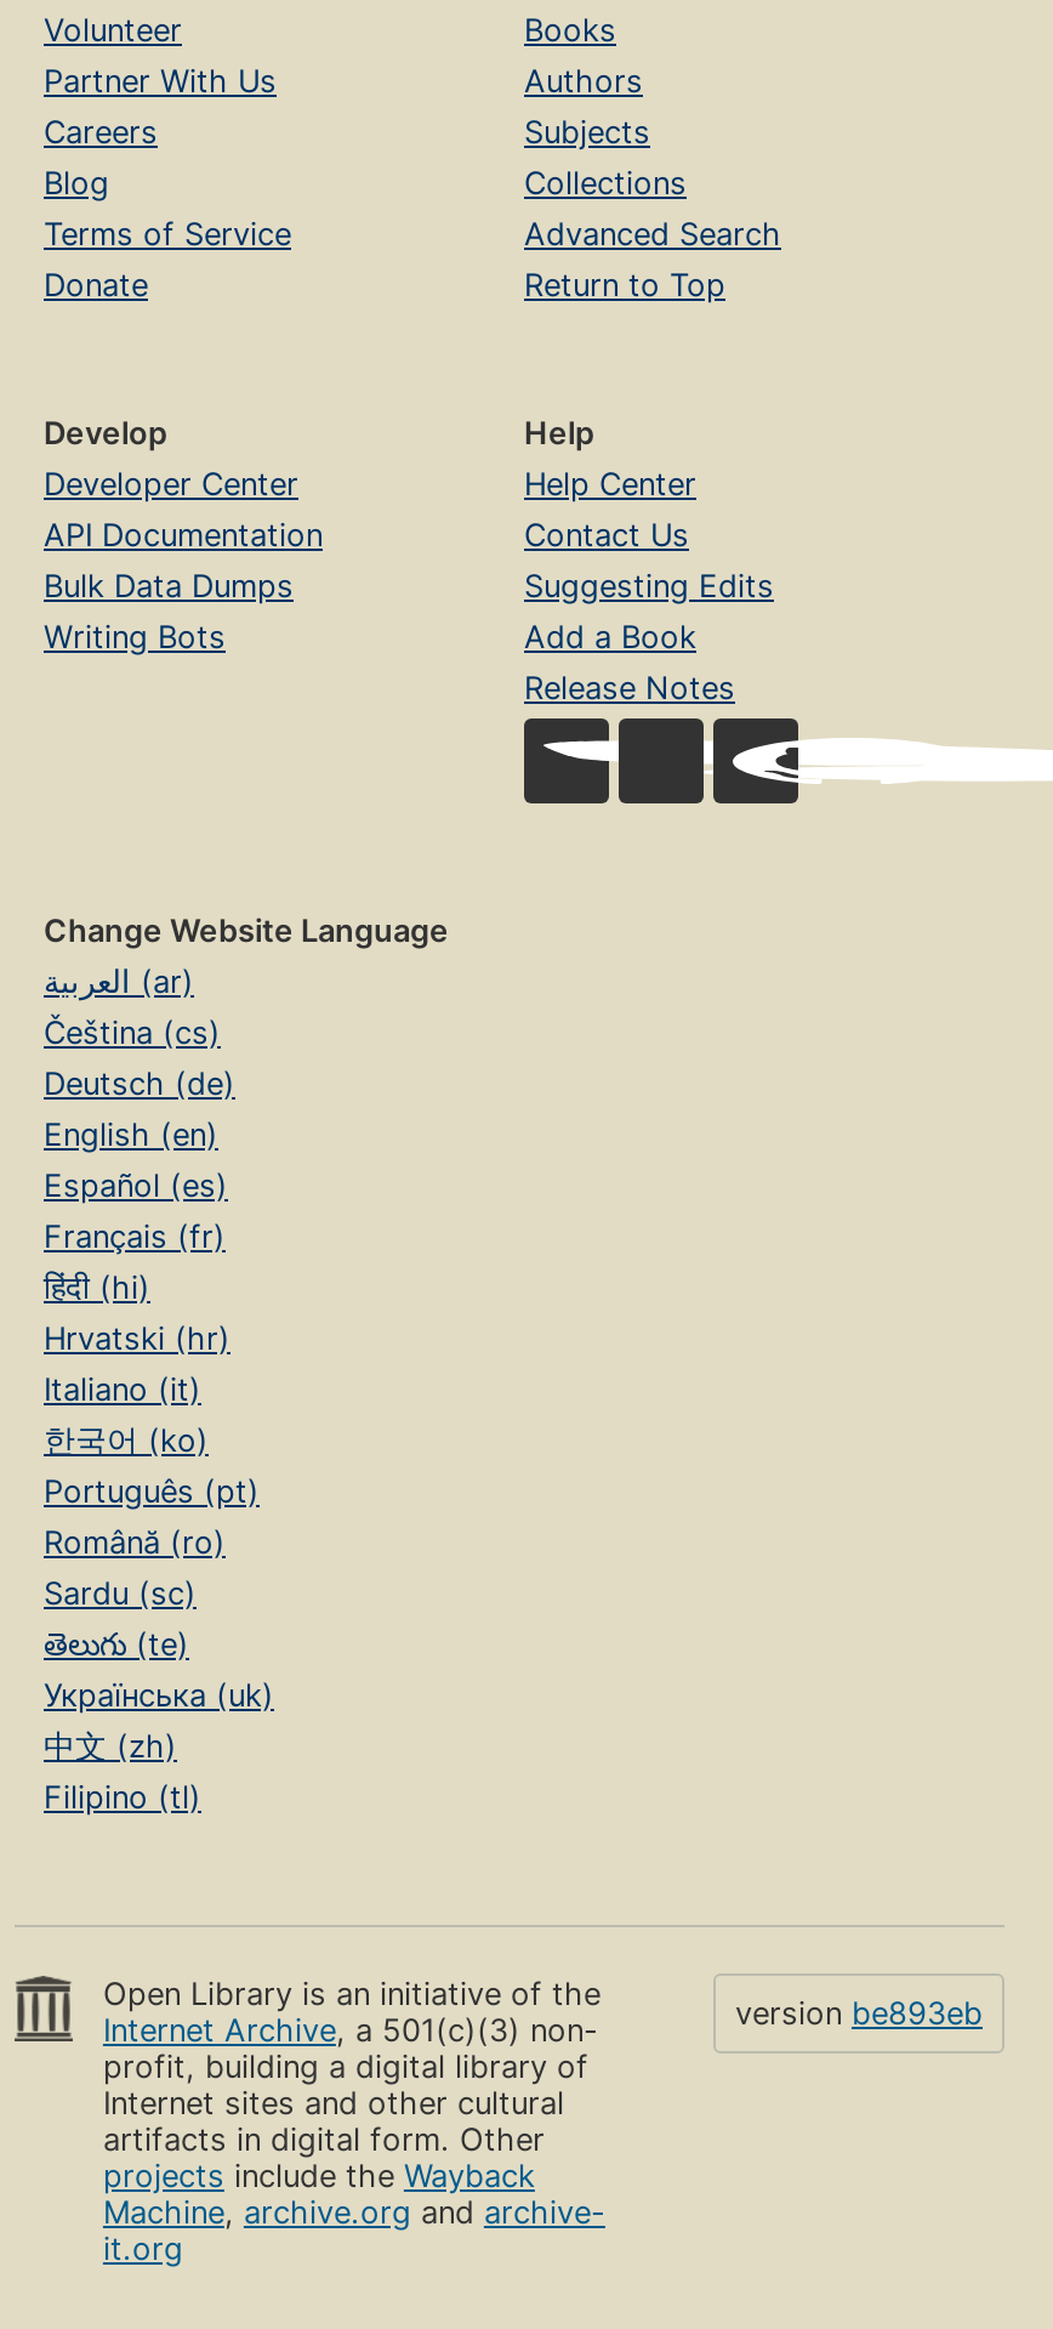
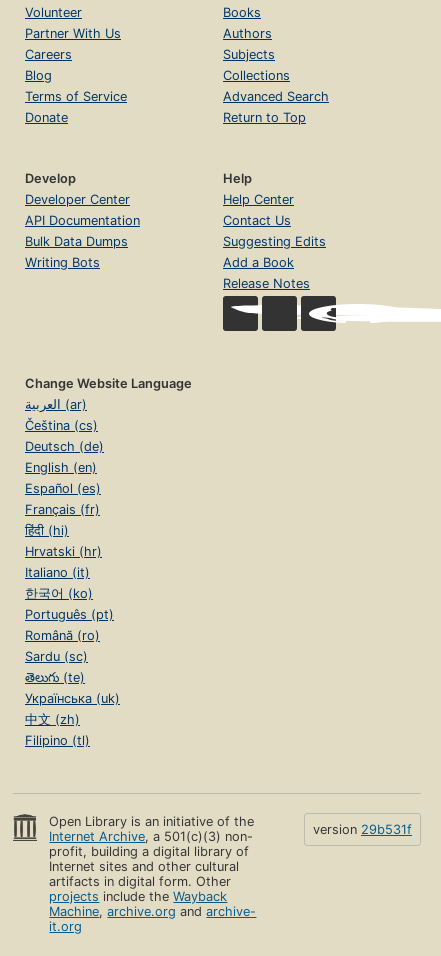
- version be893eb
+ version 29b531f
